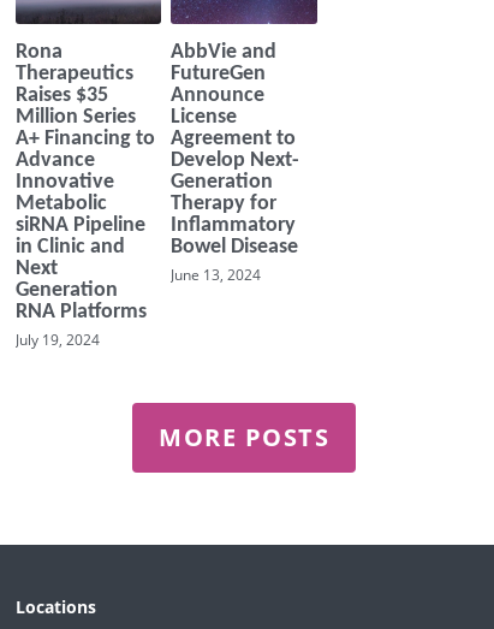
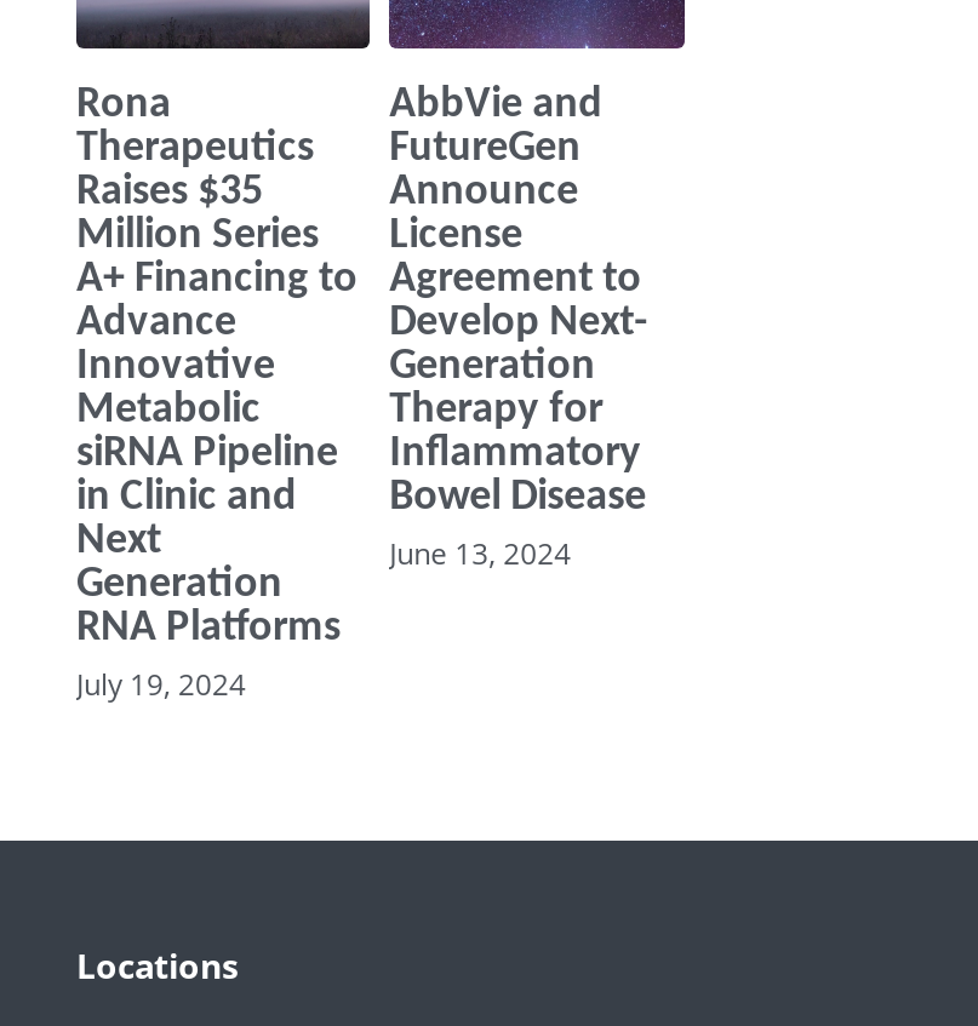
- MORE POSTS
